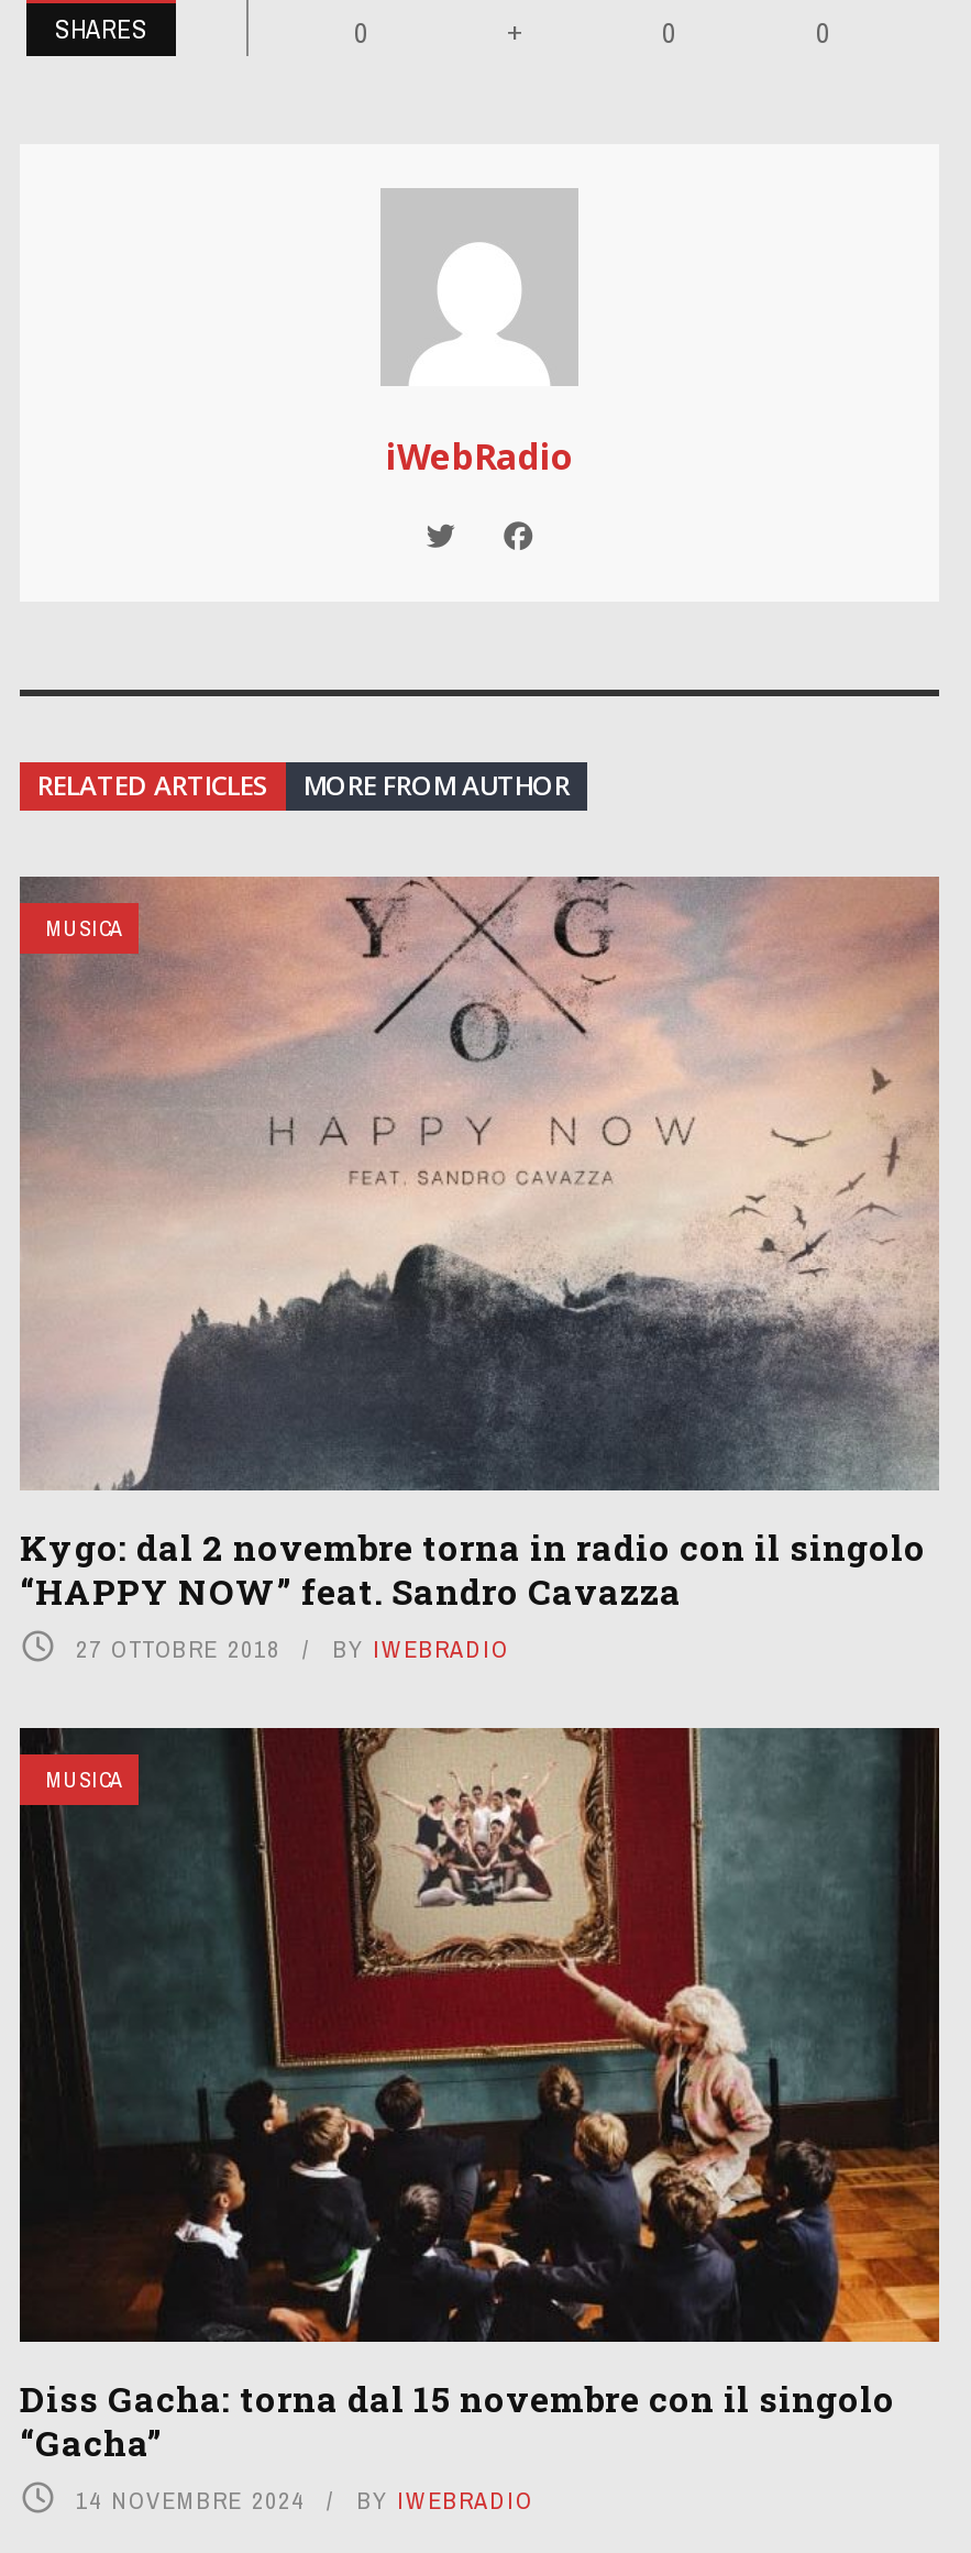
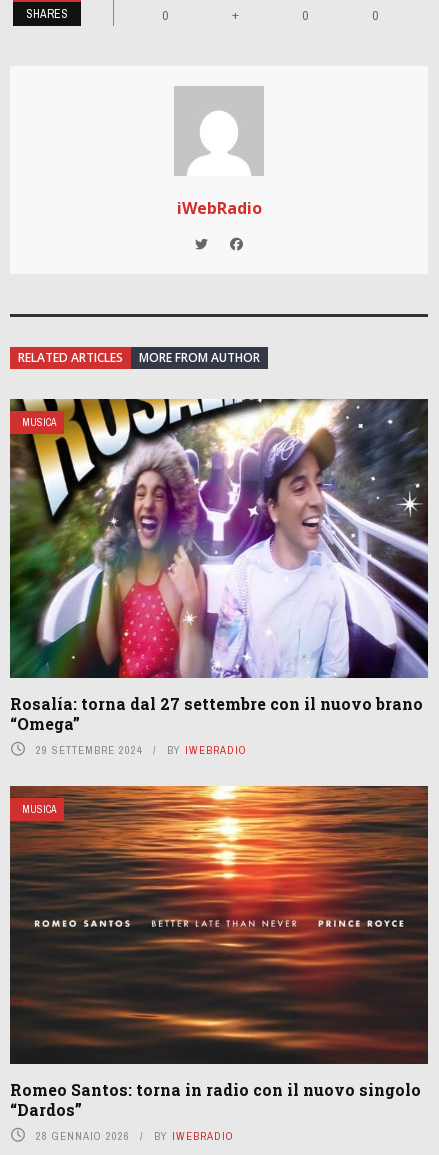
- [image]
- Kygo: dal 2 novembre torna in radio con il singolo
- “HAPPY NOW” feat. Sandro Cavazza
- 27 OTTOBRE 2018
+ [image]
+ Rosalía: torna dal 27 settembre con il nuovo brano
+ “Omega”
+ 29 SETTEMBRE 2024

- [image]
- Diss Gacha: torna dal 15 novembre con il singolo
- “Gacha”
- 14 NOVEMBRE 2024
+ [image]
+ Romeo Santos: torna in radio con il nuovo singolo
+ “Dardos”
+ 28 GENNAIO 2026
